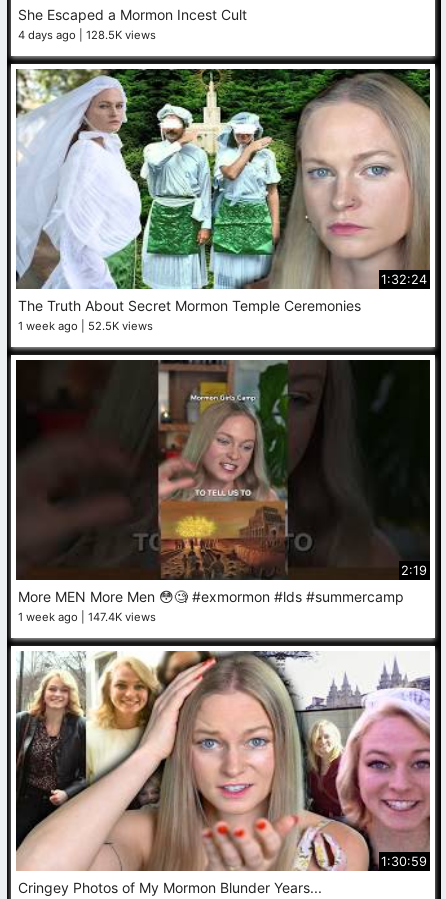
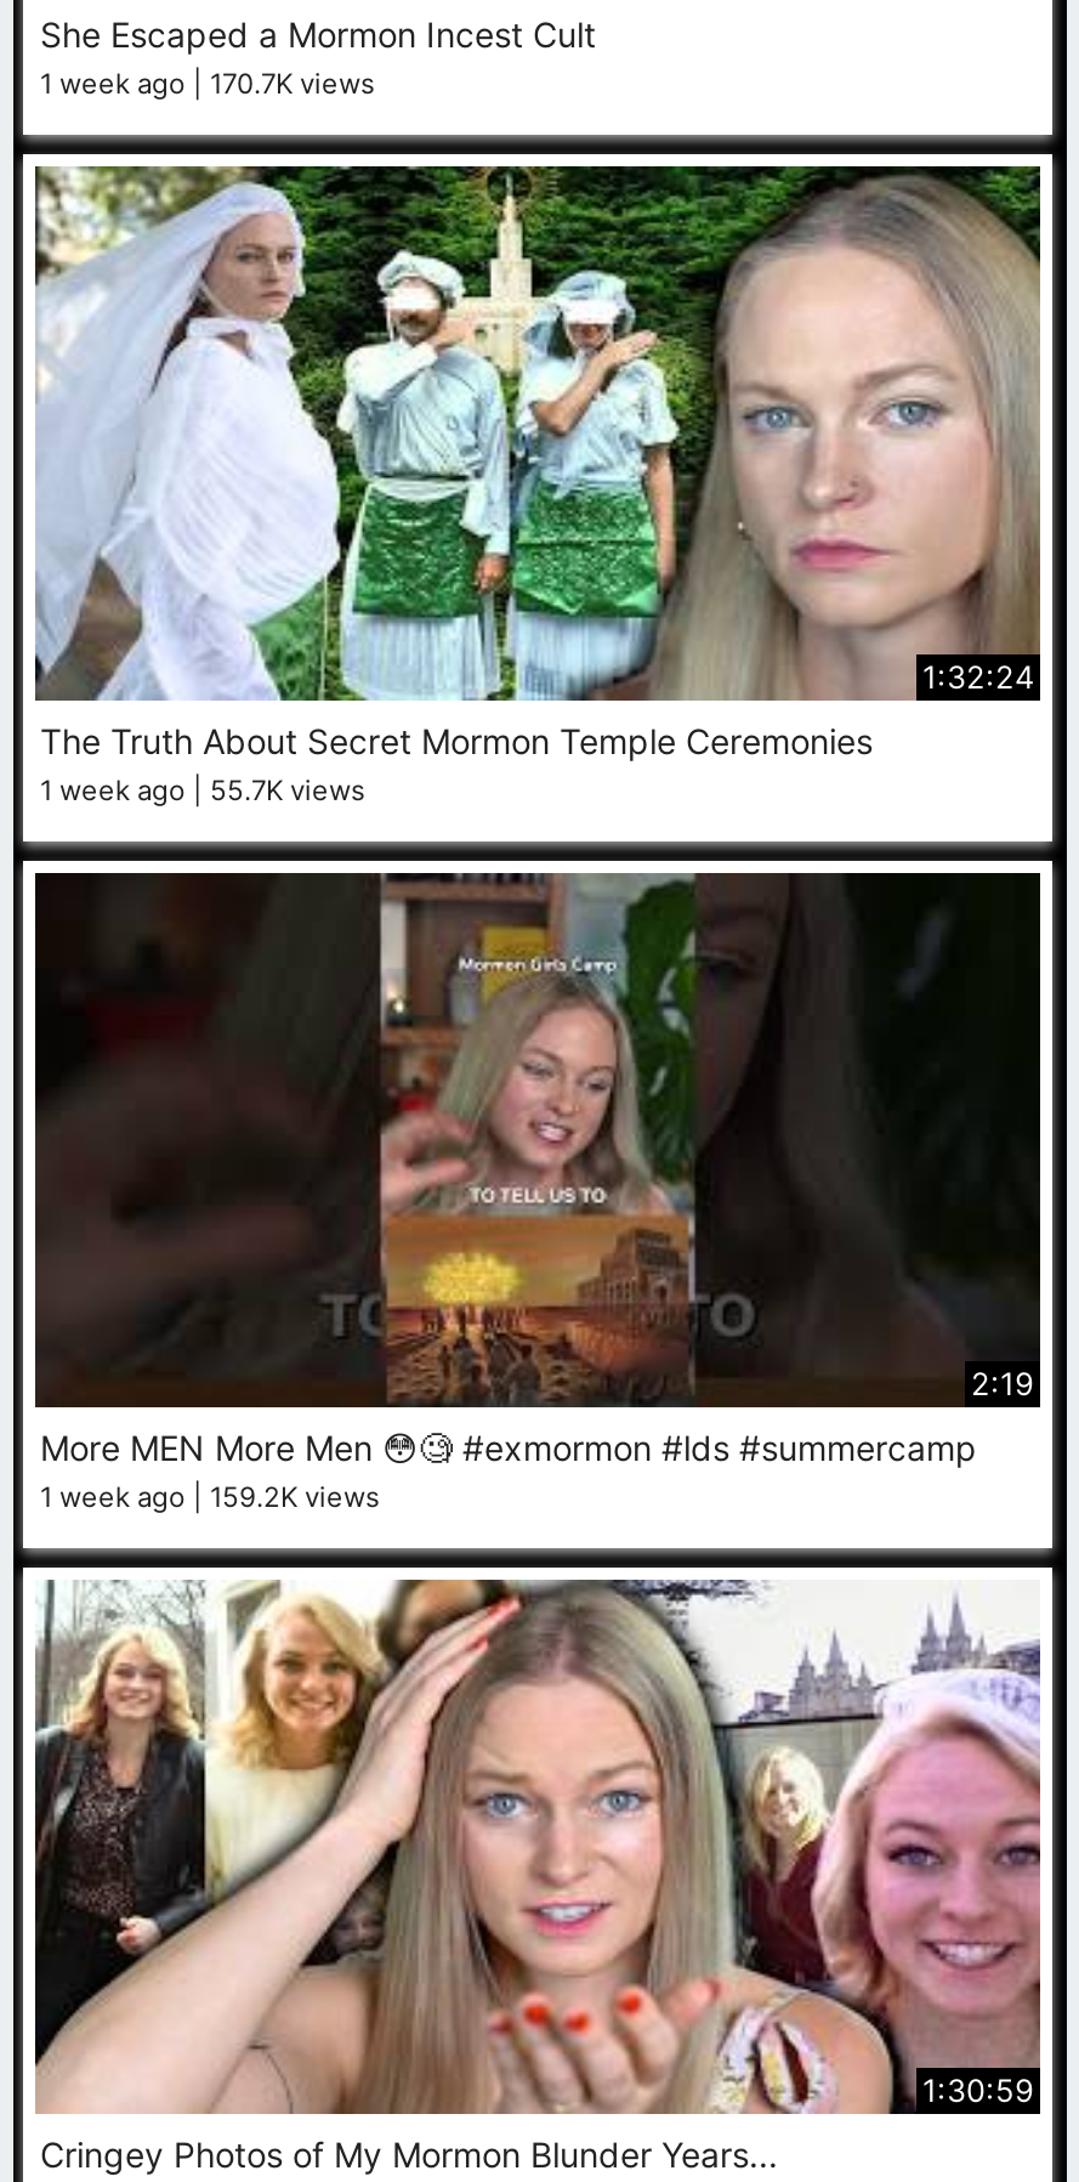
- 4 days ago
+ 1 week ago

- 128.5K views
+ 170.7K views

- 1 week ago 52.5K views
+ 1 week ago 55.7K views

- 1 week ago 147.4K views
+ 1 week ago 159.2K views
